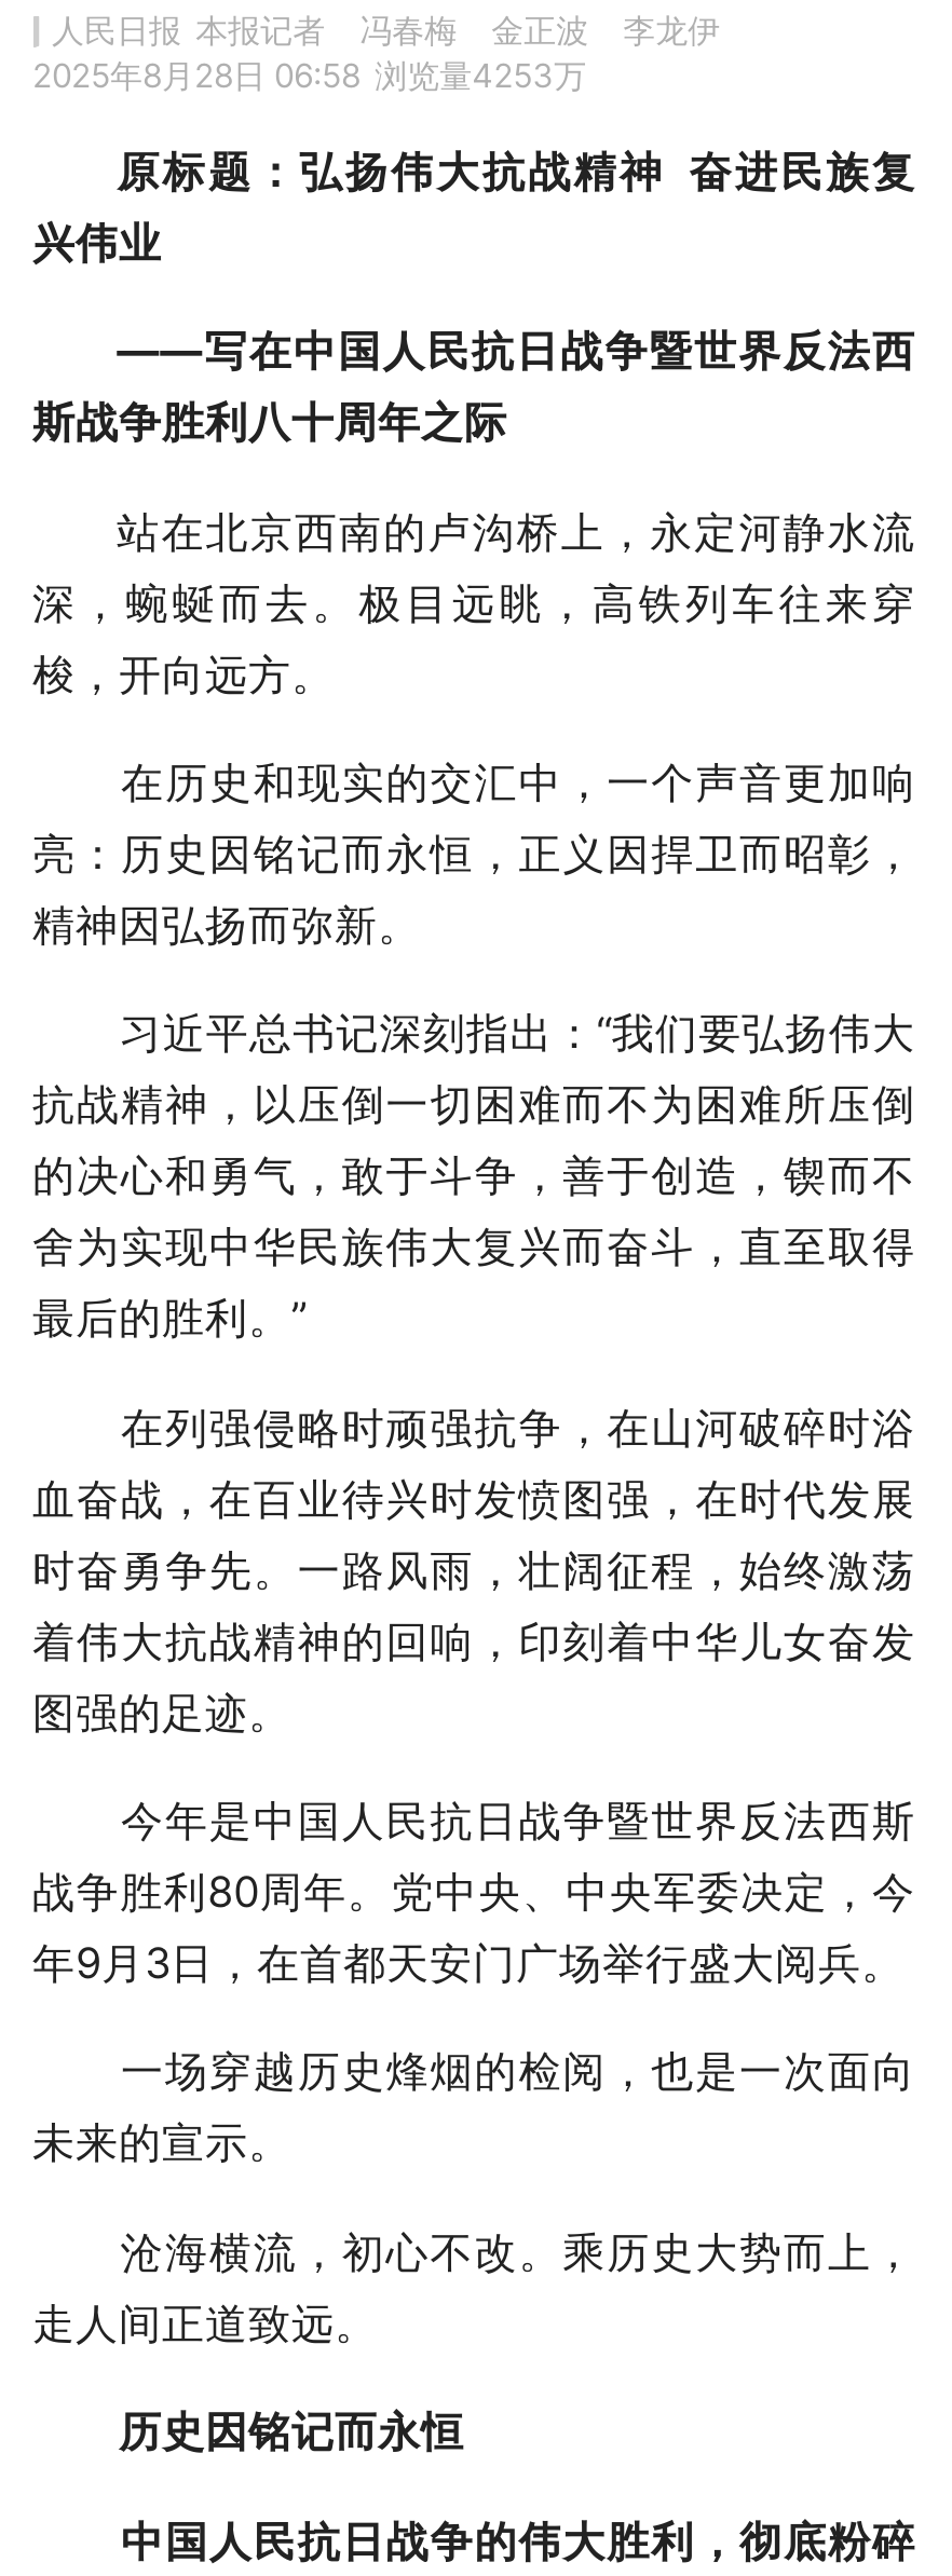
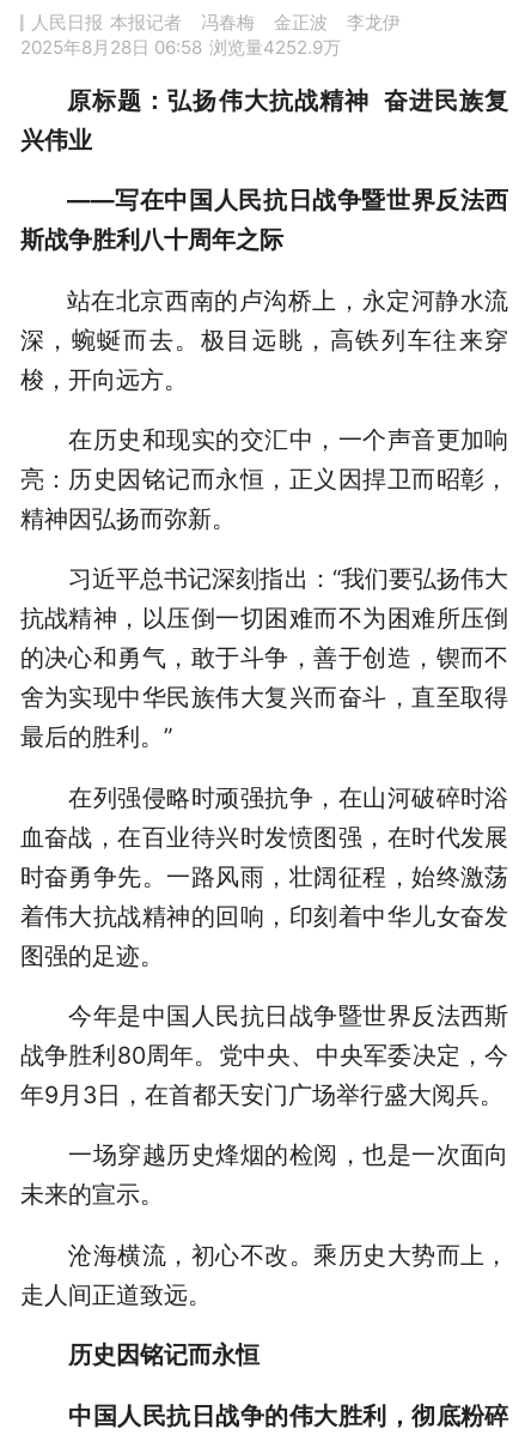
- 2025年8月28日 06:58 浏览量4253万
+ 2025年8月28日 06:58 浏览量4252.9万
